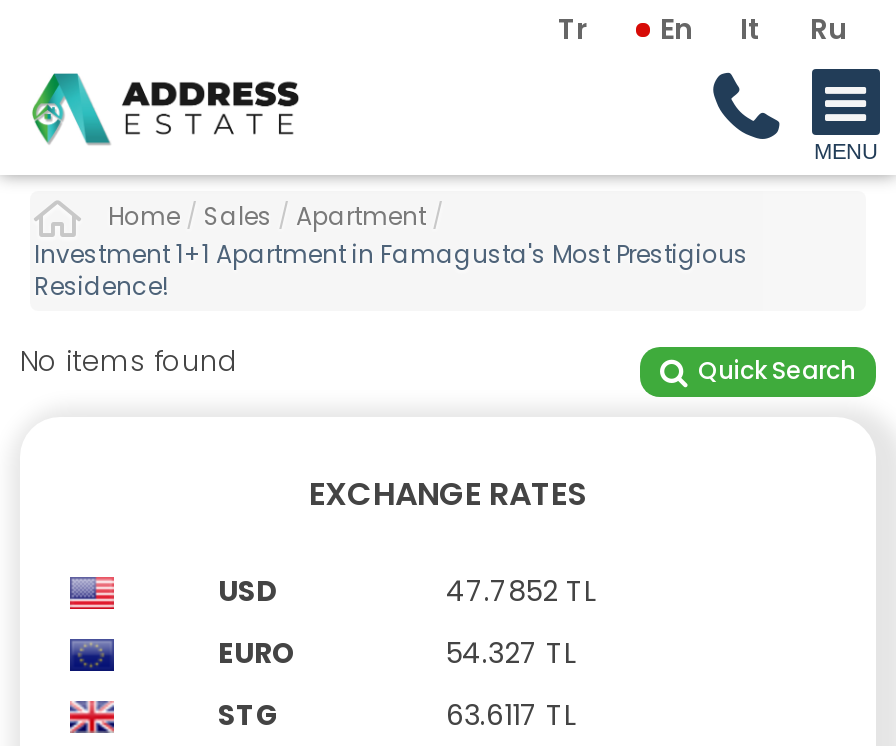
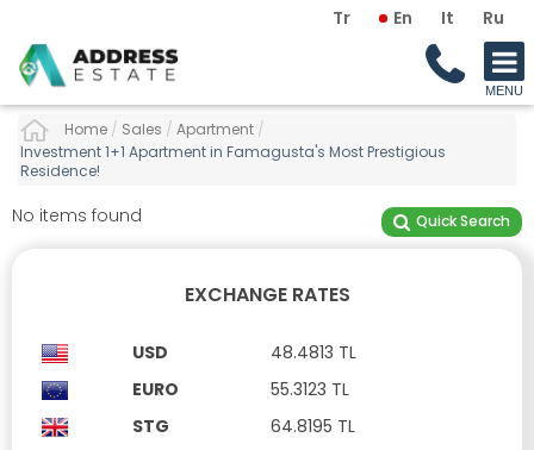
- 47.7852 TL
+ 48.4813 TL

- 54.327 TL
+ 55.3123 TL

- 63.6117 TL
+ 64.8195 TL
